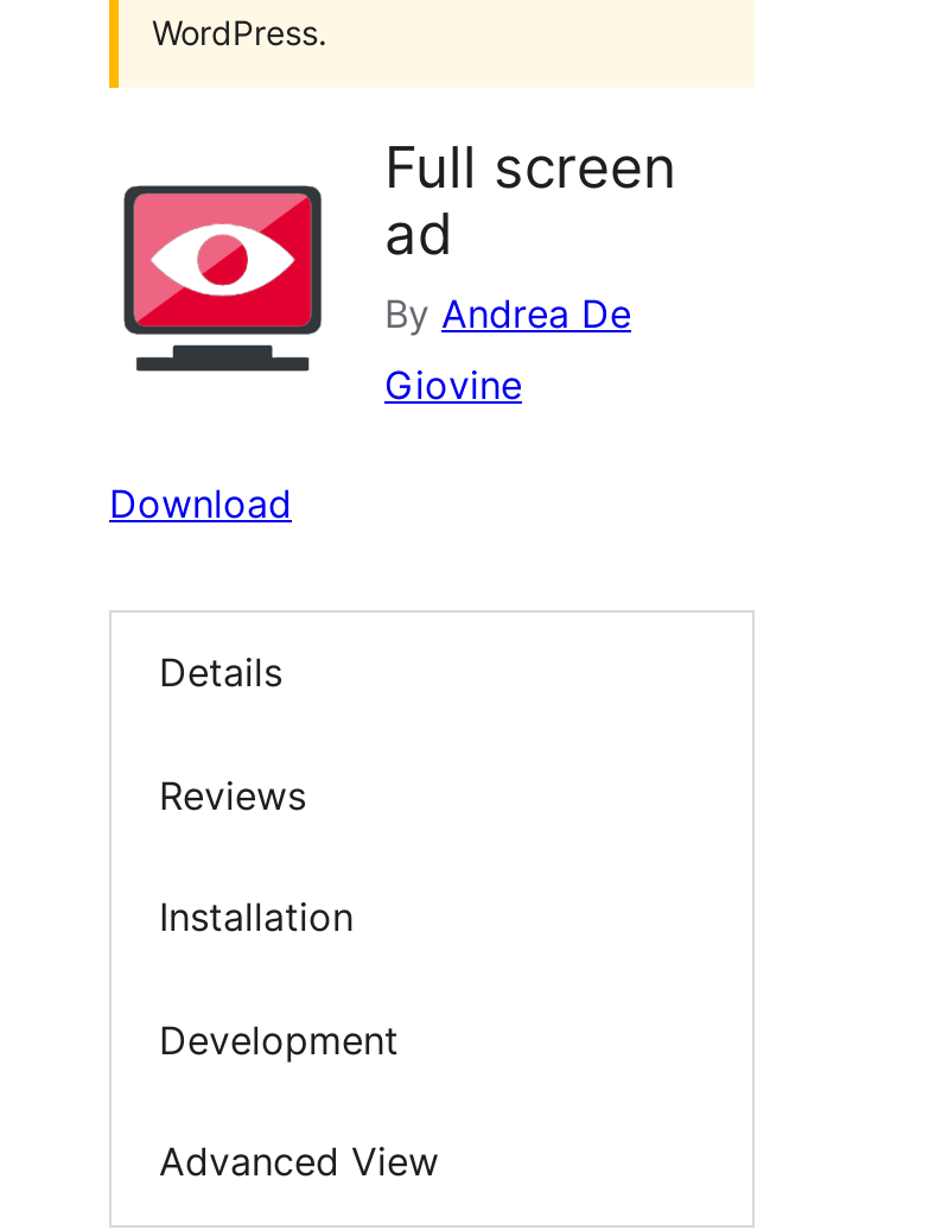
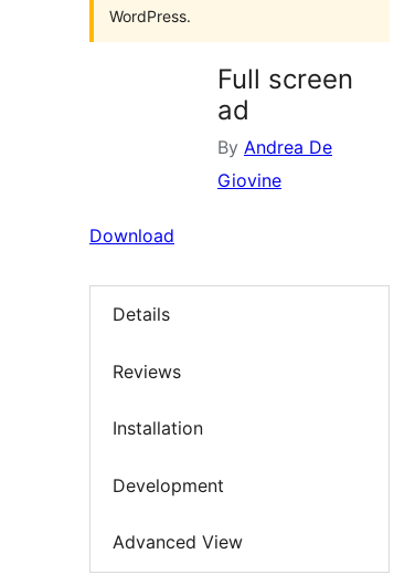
- [image]
